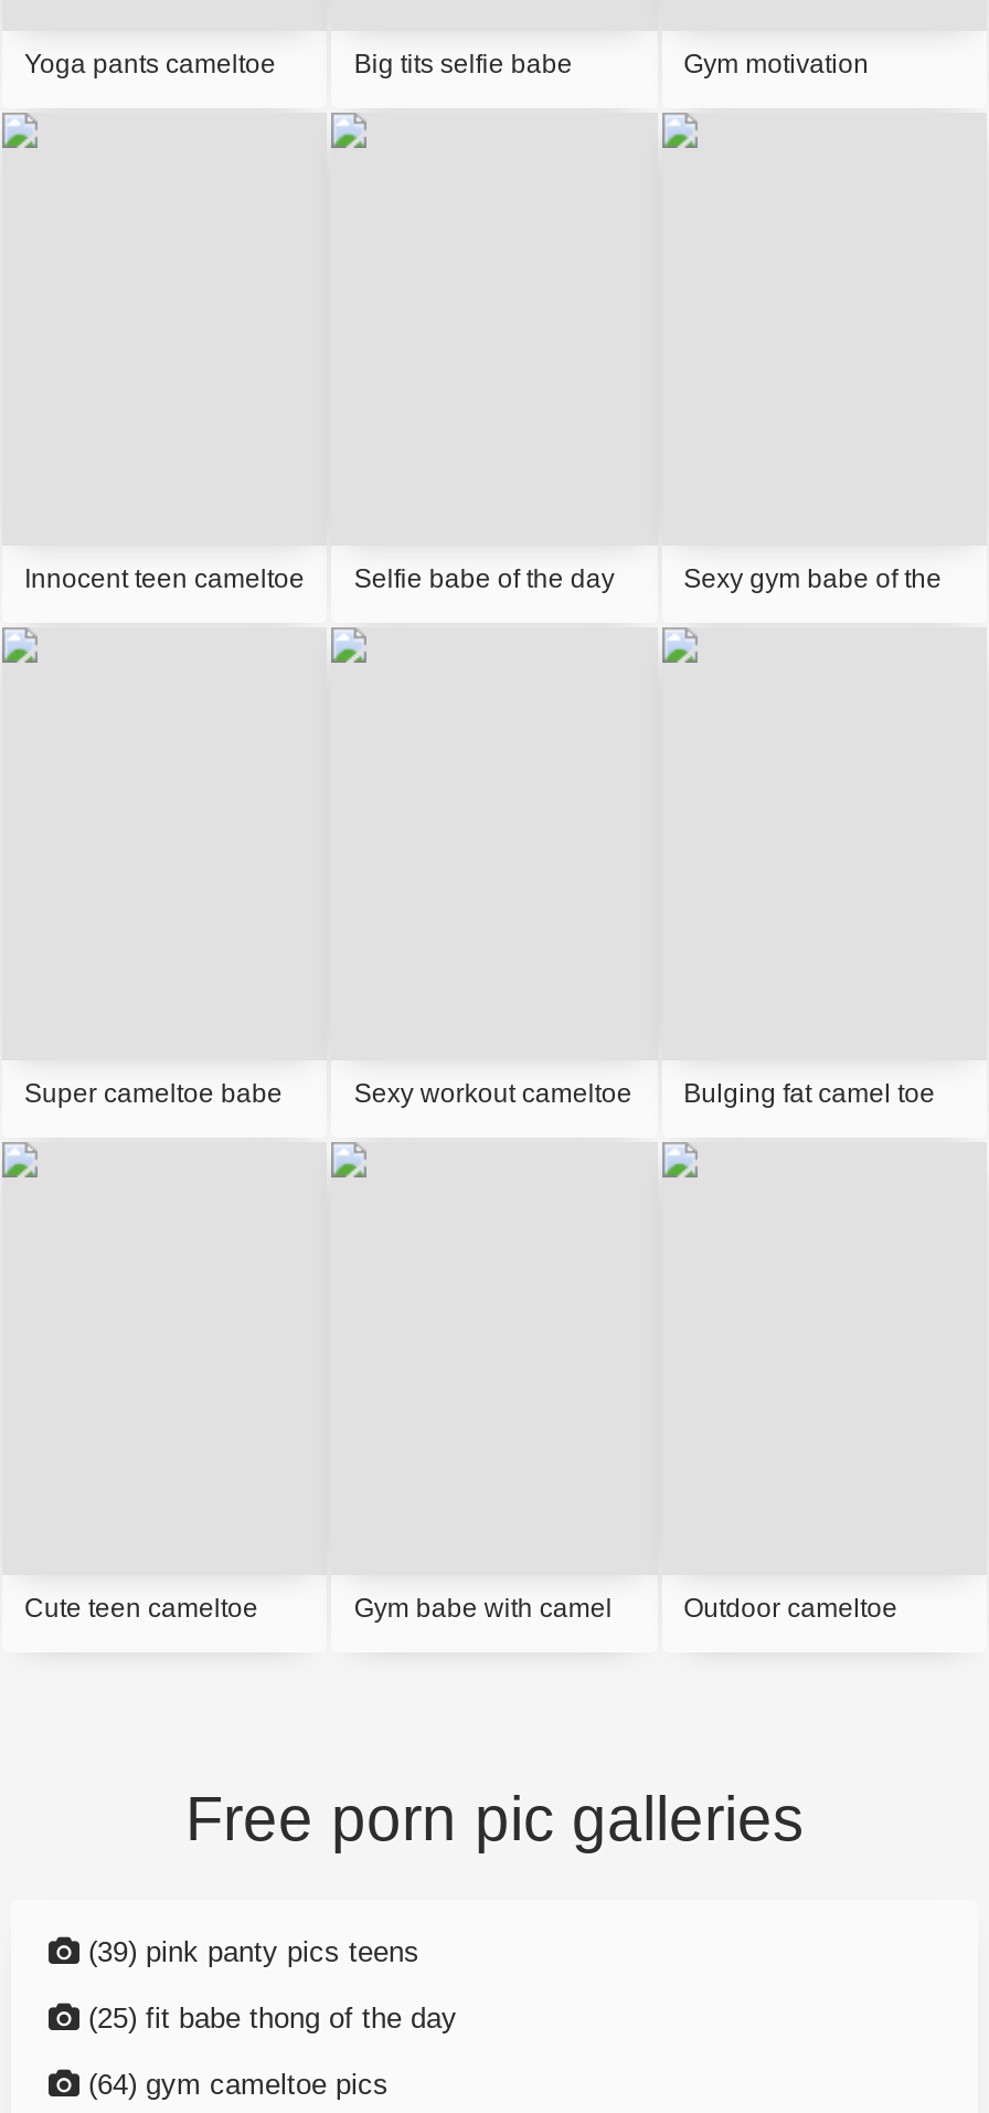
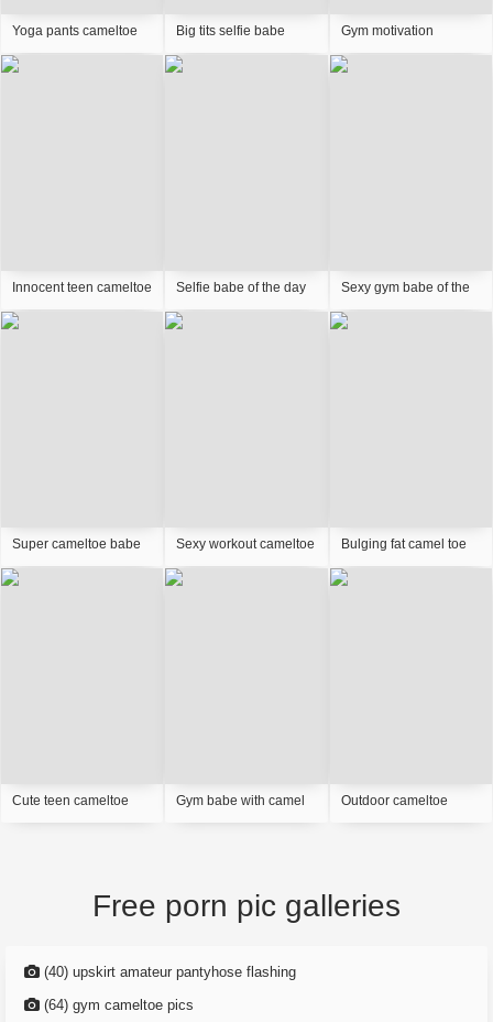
- (39) pink panty pics teens
- (25) fit babe thong of the day
+ (40) upskirt amateur pantyhose flashing
